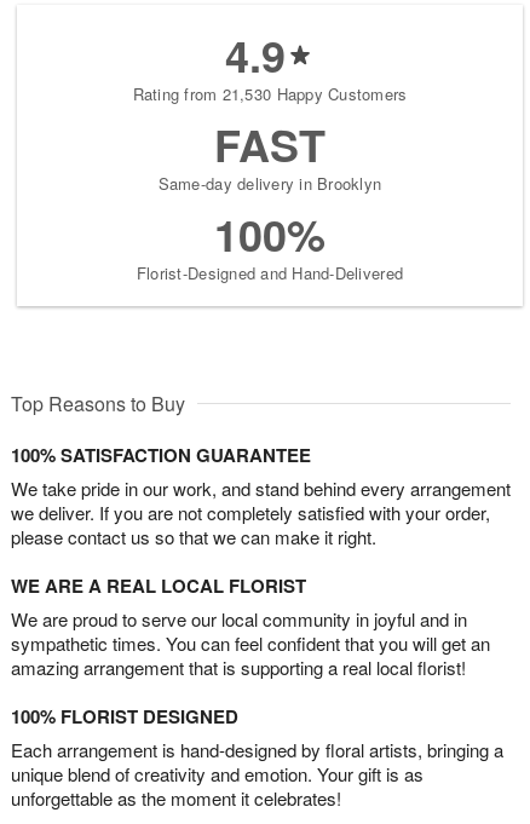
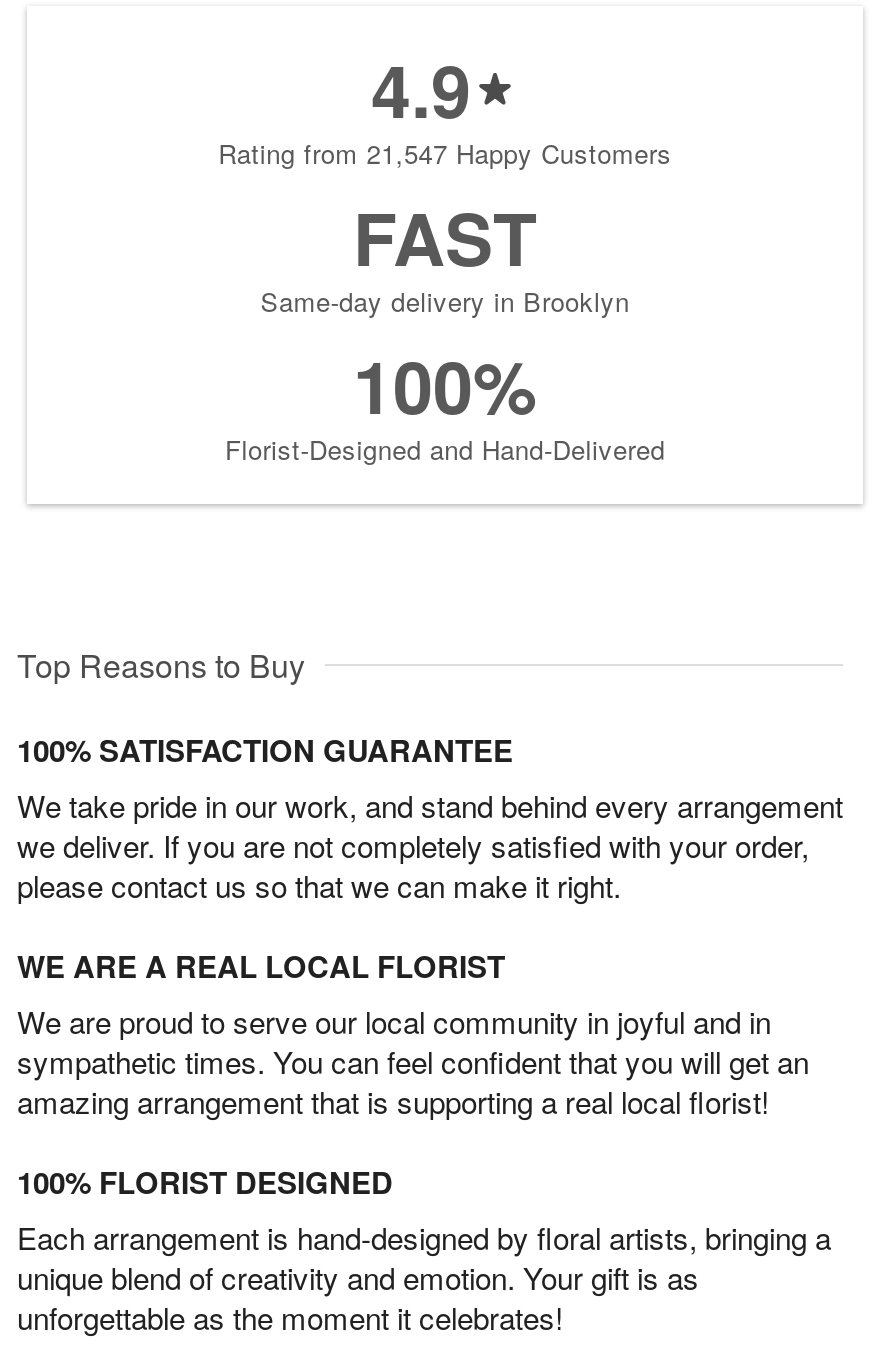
- Rating from 21,530 Happy Customers
+ Rating from 21,547 Happy Customers
